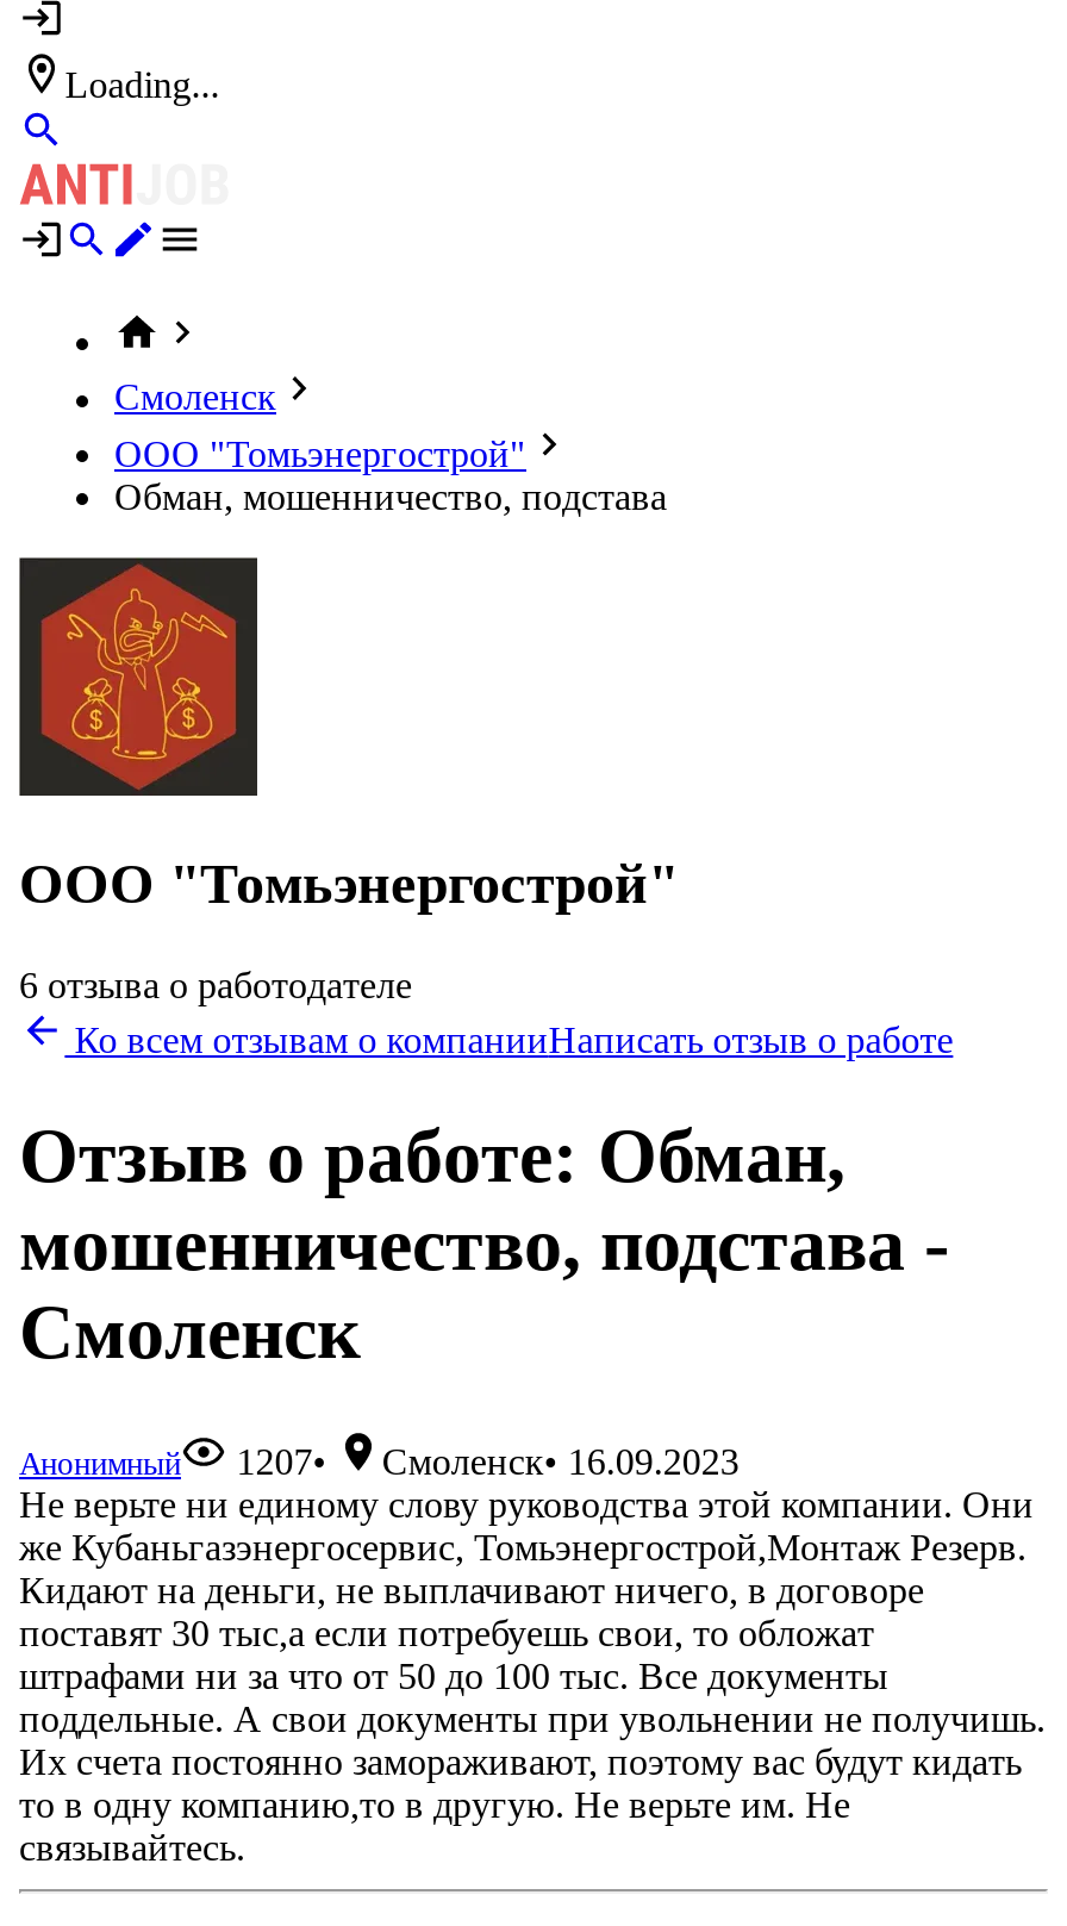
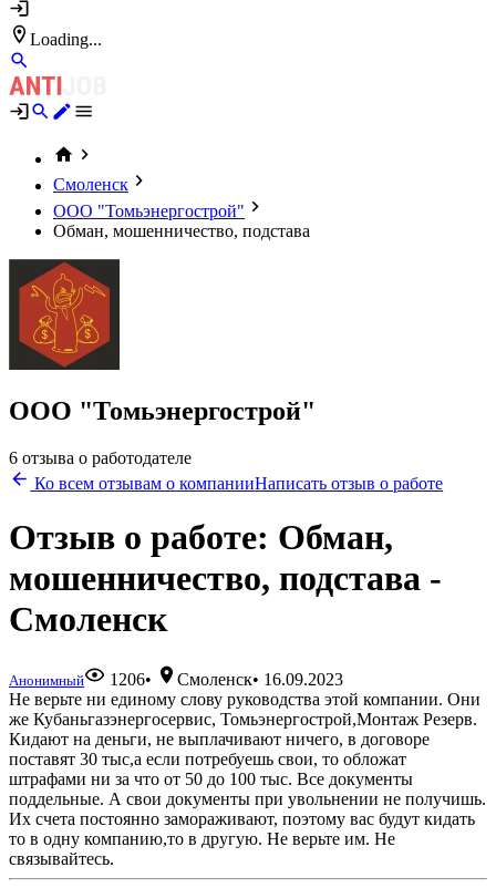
- Анонимный 1207• Смоленск• 16.09.2023
+ Анонимный 1206• Смоленск• 16.09.2023
